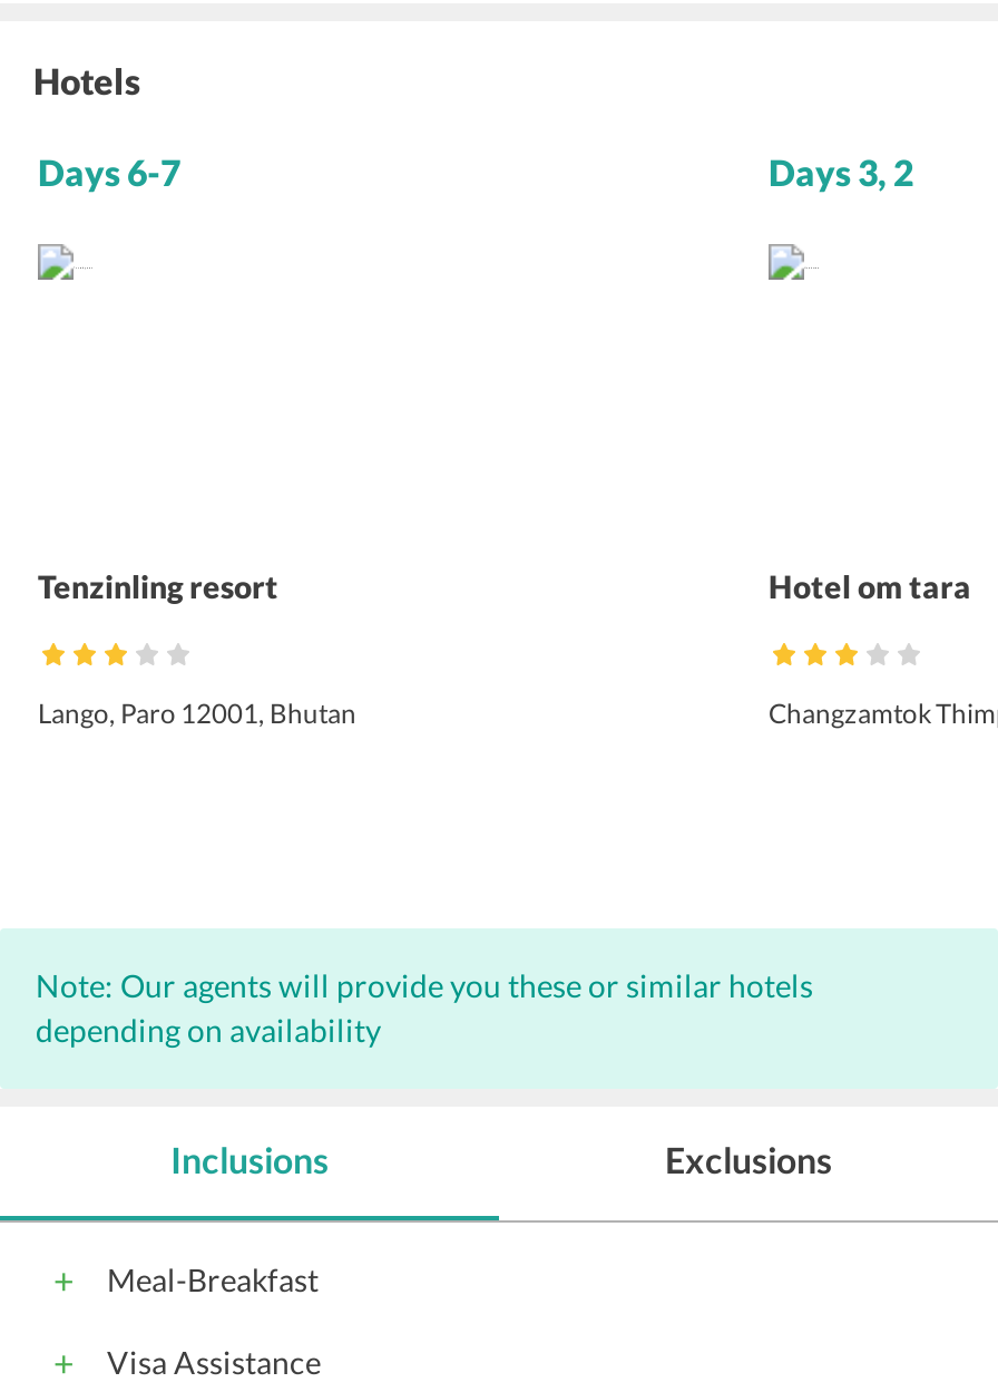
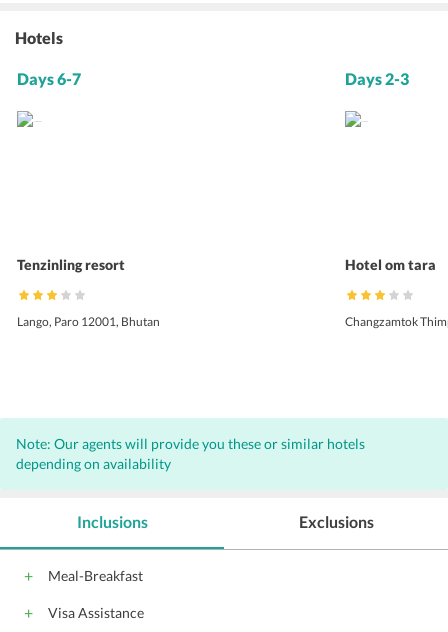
- Days 3, 2
+ Days 2-3
